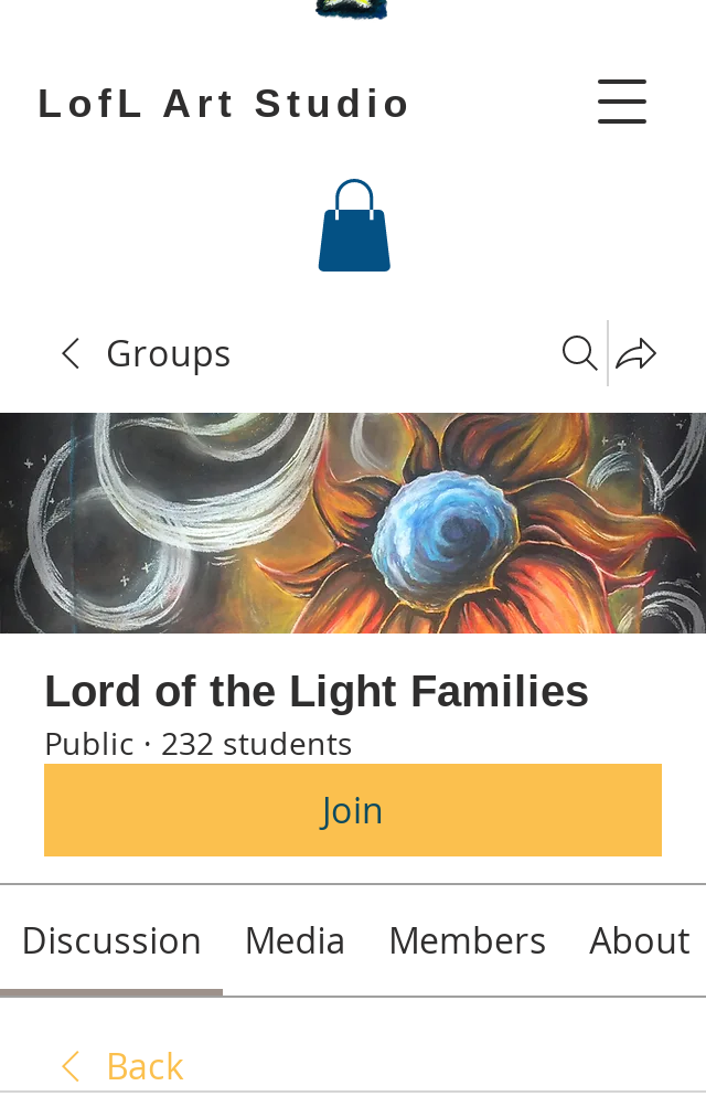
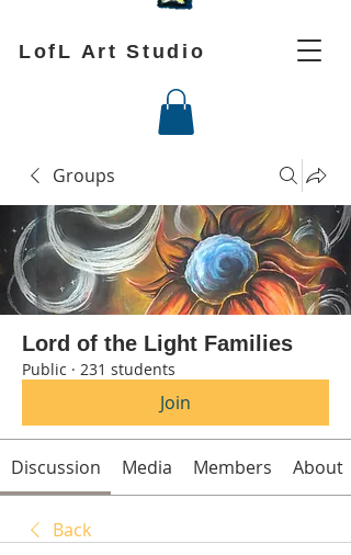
- Public · 232 students
+ Public · 231 students
